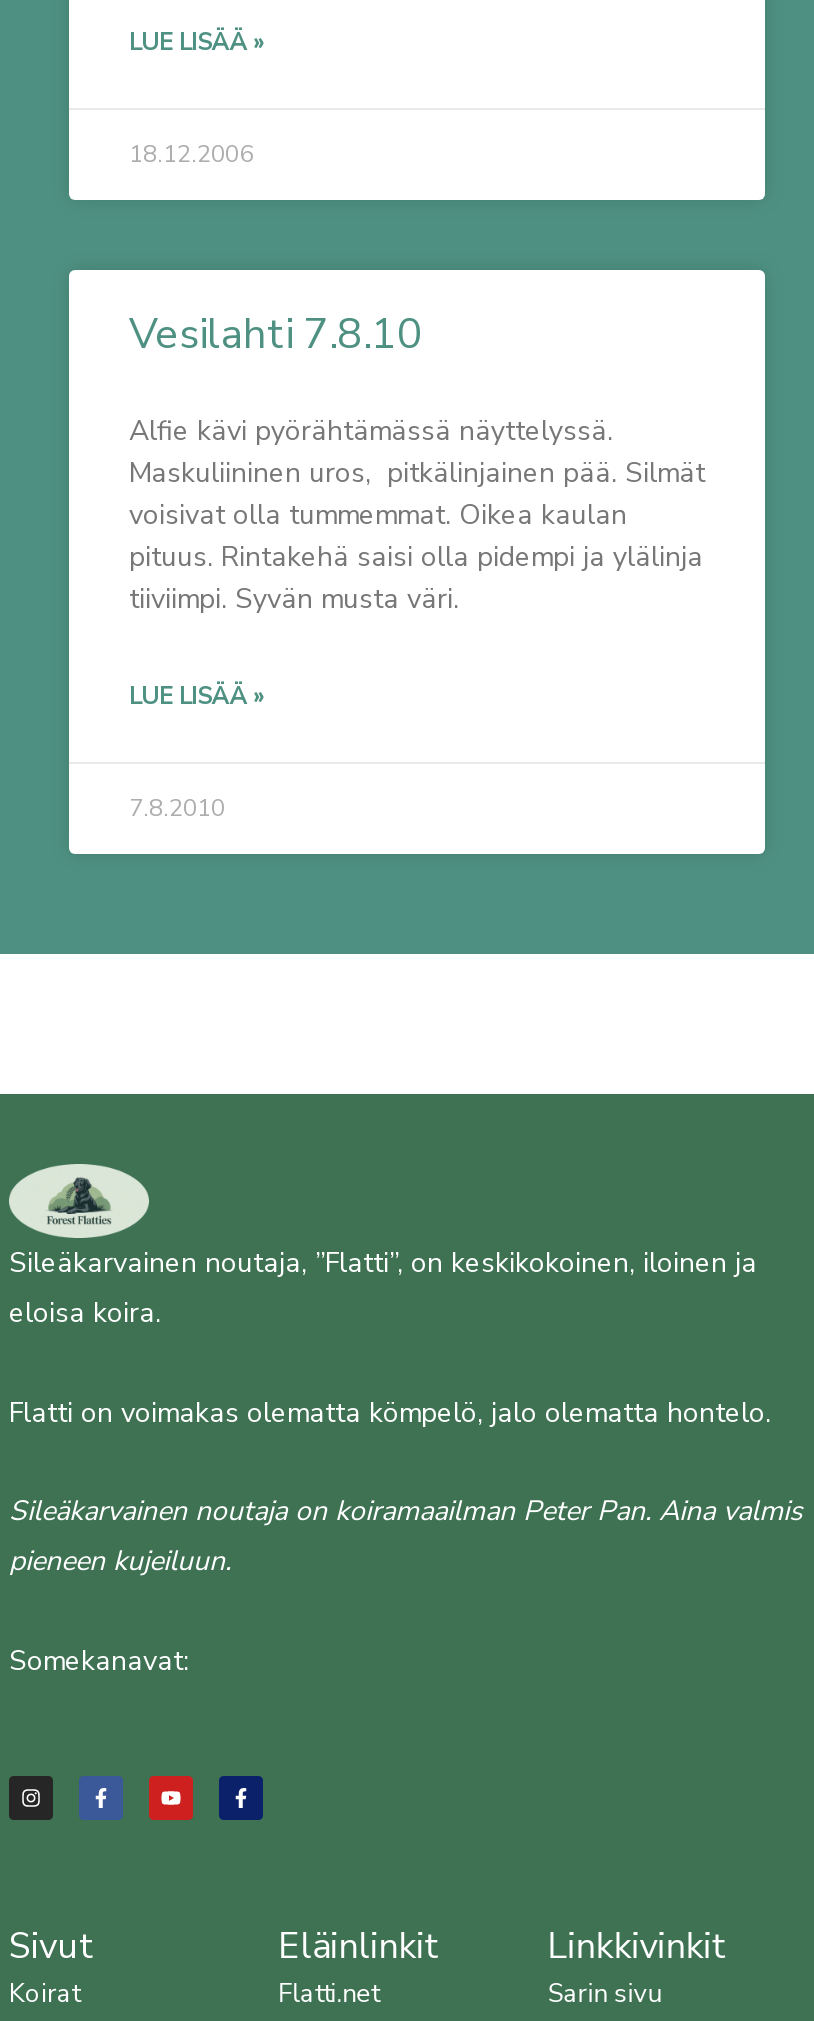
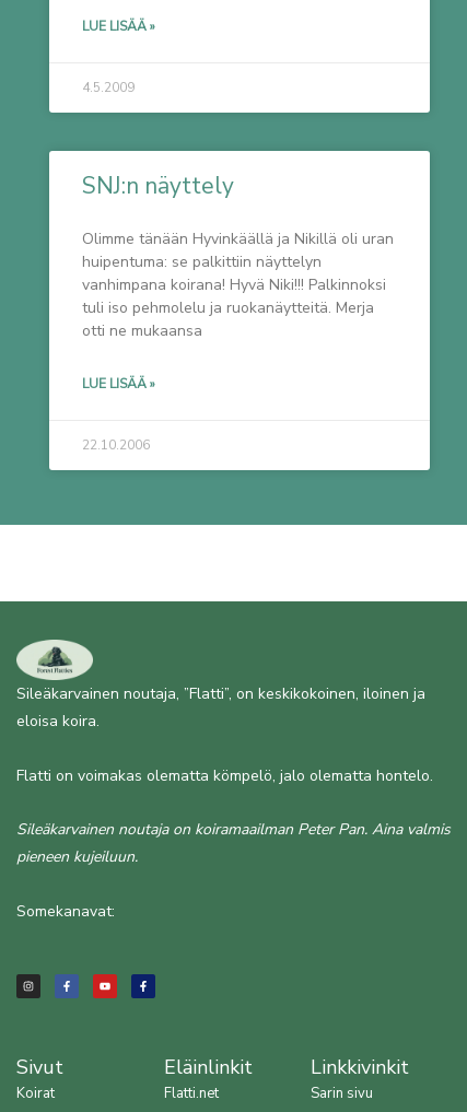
- 18.12.2006
+ 4.5.2009

- Vesilahti 7.8.10
+ SNJ:n näyttely

- Alfie kävi pyörähtämässä näyttelyssä.
- Maskuliininen uros, pitkälinjainen pää. Silmät
- voisivat olla tummemmat. Oikea kaulan
- pituus. Rintakehä saisi olla pidempi ja ylälinja
- tiiviimpi. Syvän musta väri.
+ Olimme tänään Hyvinkäällä ja Nikillä oli uran
+ huipentuma: se palkittiin näyttelyn
+ vanhimpana koirana! Hyvä Niki!!! Palkinnoksi
+ tuli iso pehmolelu ja ruokanäytteitä. Merja
+ otti ne mukaansa

- 7.8.2010
+ 22.10.2006
